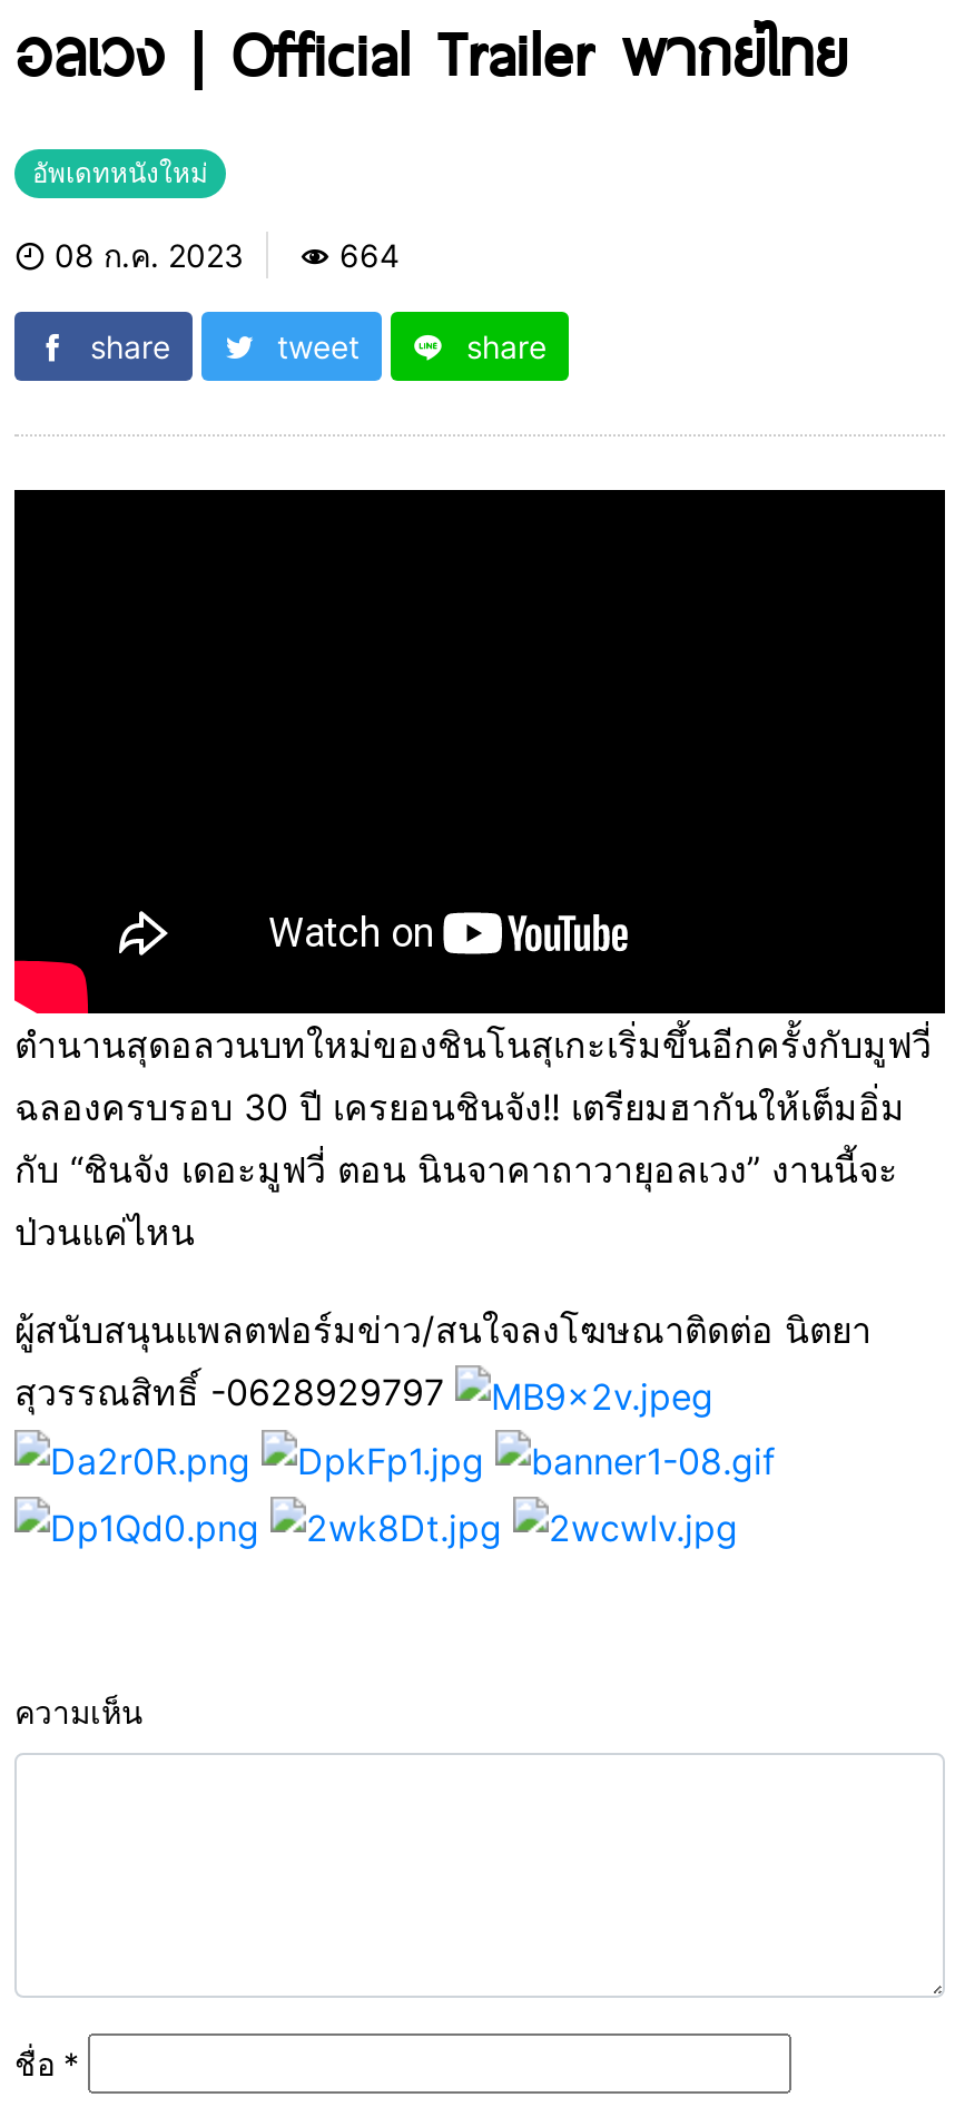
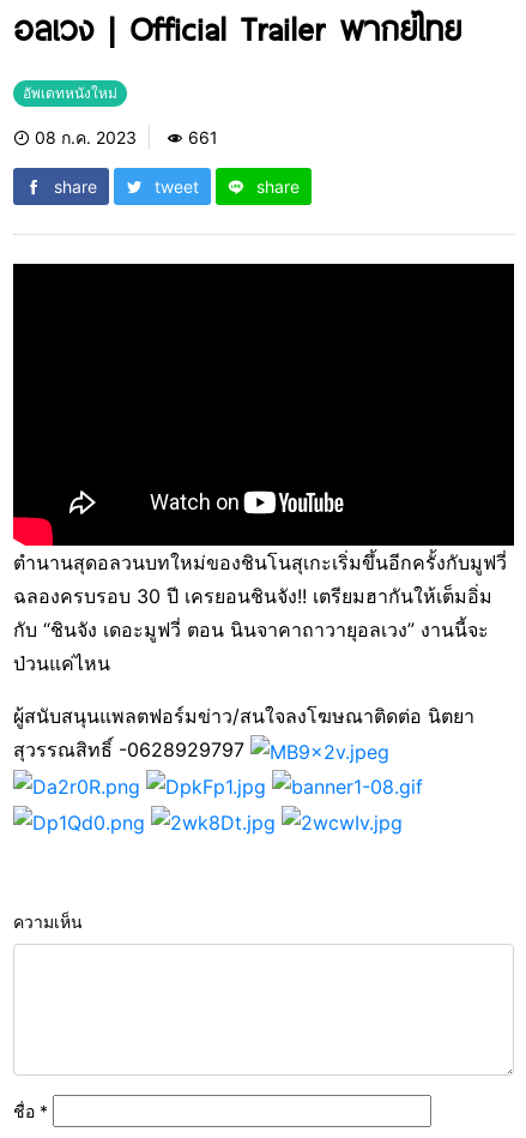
- 664
+ 661
